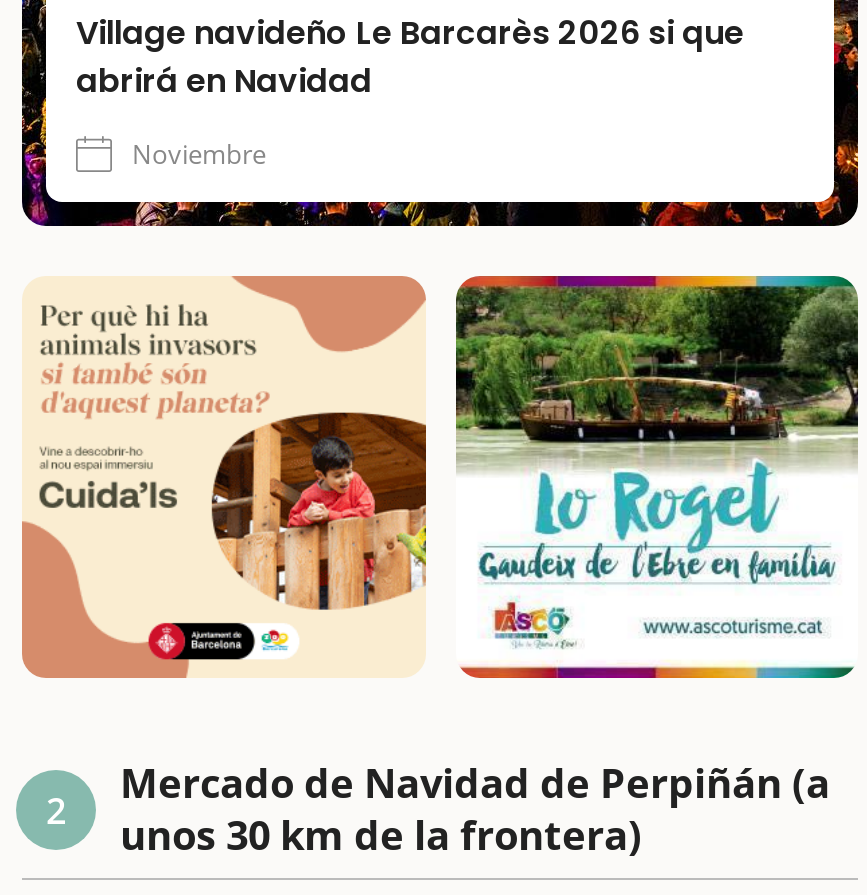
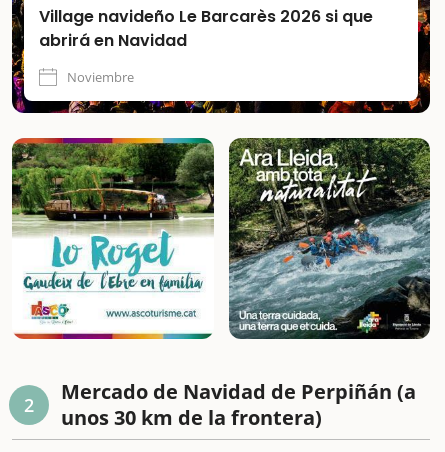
- [image]
+ [image]

- [image]
+ [image]
